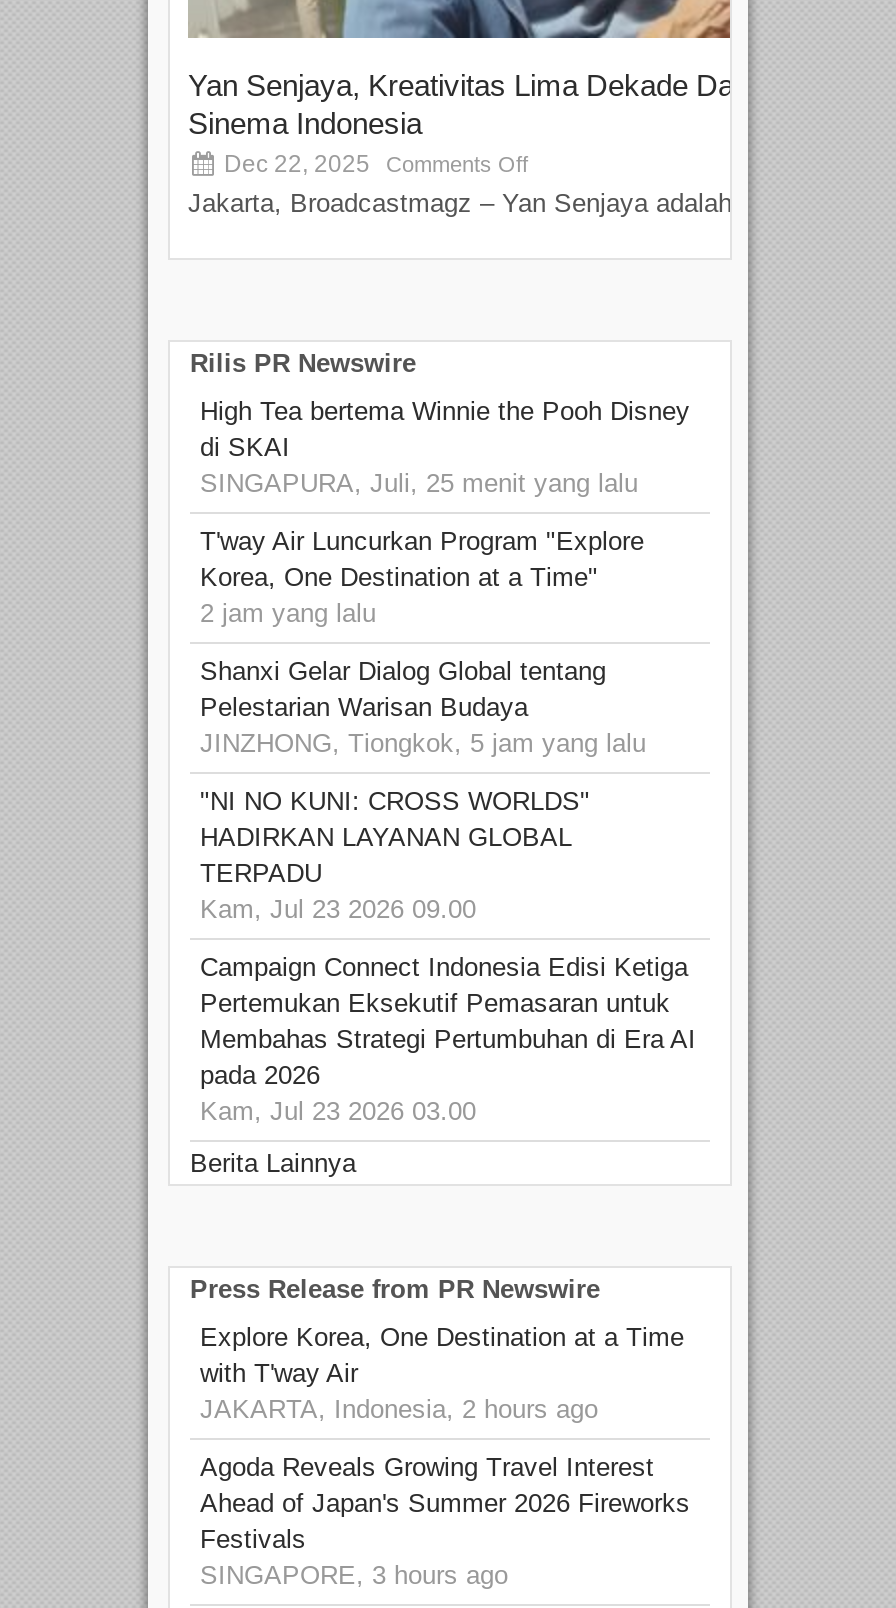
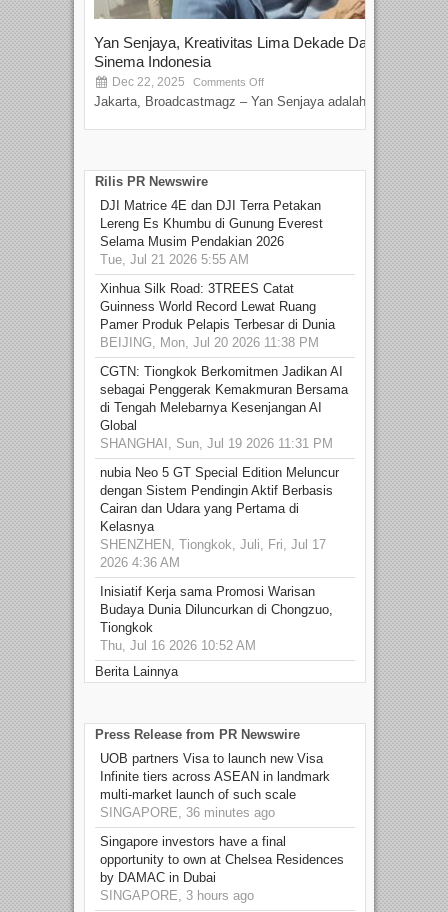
- High Tea bertema Winnie the Pooh Disney
- di SKAI
- SINGAPURA, Juli, 25 menit yang lalu
+ DJI Matrice 4E dan DJI Terra Petakan
+ Lereng Es Khumbu di Gunung Everest
+ Selama Musim Pendakian 2026
+ Tue, Jul 21 2026 5:55 AM

- T'way Air Luncurkan Program "Explore
- Korea, One Destination at a Time"
- 2 jam yang lalu
+ Xinhua Silk Road: 3TREES Catat
+ Guinness World Record Lewat Ruang
+ Pamer Produk Pelapis Terbesar di Dunia
+ BEIJING, Mon, Jul 20 2026 11:38 PM

- Shanxi Gelar Dialog Global tentang
- Pelestarian Warisan Budaya
- JINZHONG, Tiongkok, 5 jam yang lalu
+ CGTN: Tiongkok Berkomitmen Jadikan AI
+ sebagai Penggerak Kemakmuran Bersama
+ di Tengah Melebarnya Kesenjangan AI
+ Global
+ SHANGHAI, Sun, Jul 19 2026 11:31 PM

- "NI NO KUNI: CROSS WORLDS"
- HADIRKAN LAYANAN GLOBAL
- TERPADU
- Kam, Jul 23 2026 09.00
+ nubia Neo 5 GT Special Edition Meluncur
+ dengan Sistem Pendingin Aktif Berbasis
+ Cairan dan Udara yang Pertama di
+ Kelasnya
+ SHENZHEN, Tiongkok, Juli, Fri, Jul 17
+ 2026 4:36 AM

- Campaign Connect Indonesia Edisi Ketiga
- Pertemukan Eksekutif Pemasaran untuk
- Membahas Strategi Pertumbuhan di Era AI
- pada 2026
- Kam, Jul 23 2026 03.00
+ Inisiatif Kerja sama Promosi Warisan
+ Budaya Dunia Diluncurkan di Chongzuo,
+ Tiongkok
+ Thu, Jul 16 2026 10:52 AM

- Explore Korea, One Destination at a Time
- with T'way Air
- JAKARTA, Indonesia, 2 hours ago
+ UOB partners Visa to launch new Visa
+ Infinite tiers across ASEAN in landmark
+ multi-market launch of such scale
+ SINGAPORE, 36 minutes ago

- Agoda Reveals Growing Travel Interest
- Ahead of Japan's Summer 2026 Fireworks
- Festivals
+ Singapore investors have a final
+ opportunity to own at Chelsea Residences
+ by DAMAC in Dubai
